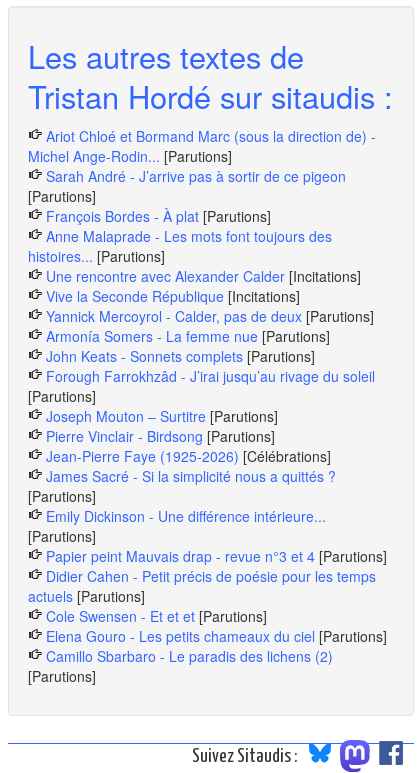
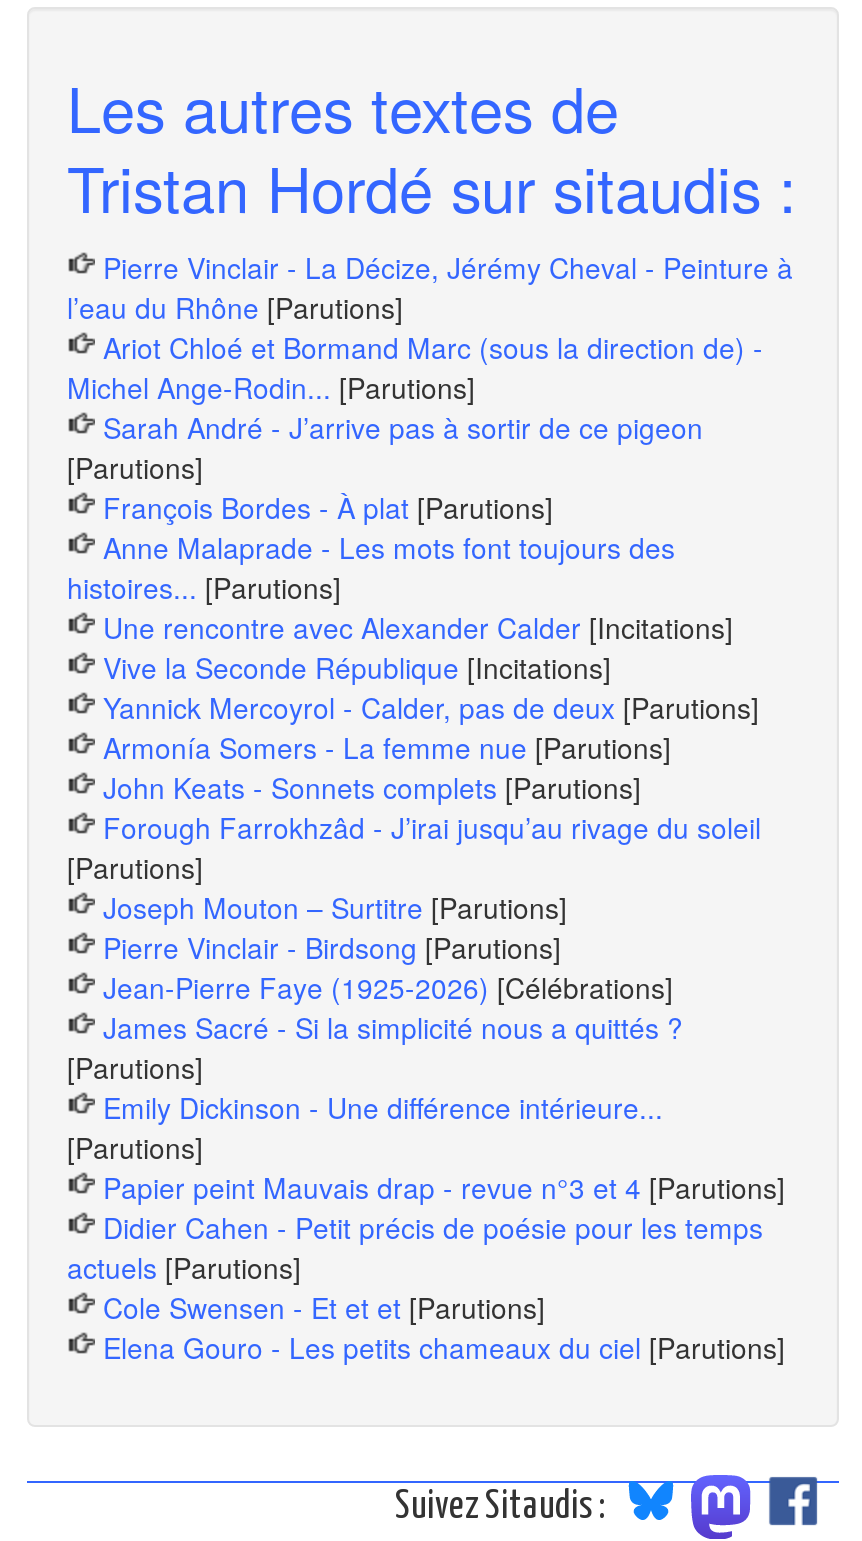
+ Pierre Vinclair - La Décize, Jérémy Cheval - Peinture à
+ l’eau du Rhône [Parutions]

moved down: Ariot Chloé et Bormand Marc (sous la direction de) - | Michel Ange-Rodin... [Parutions] | Sarah André - J’arrive pas à sortir de ce pigeon | ... | Cole Swensen - Et et et [Parutions] | Elena Gouro - Les petits chameaux du ciel [Parutions]

- Camillo Sbarbaro - Le paradis des lichens (2)
- [Parutions]
